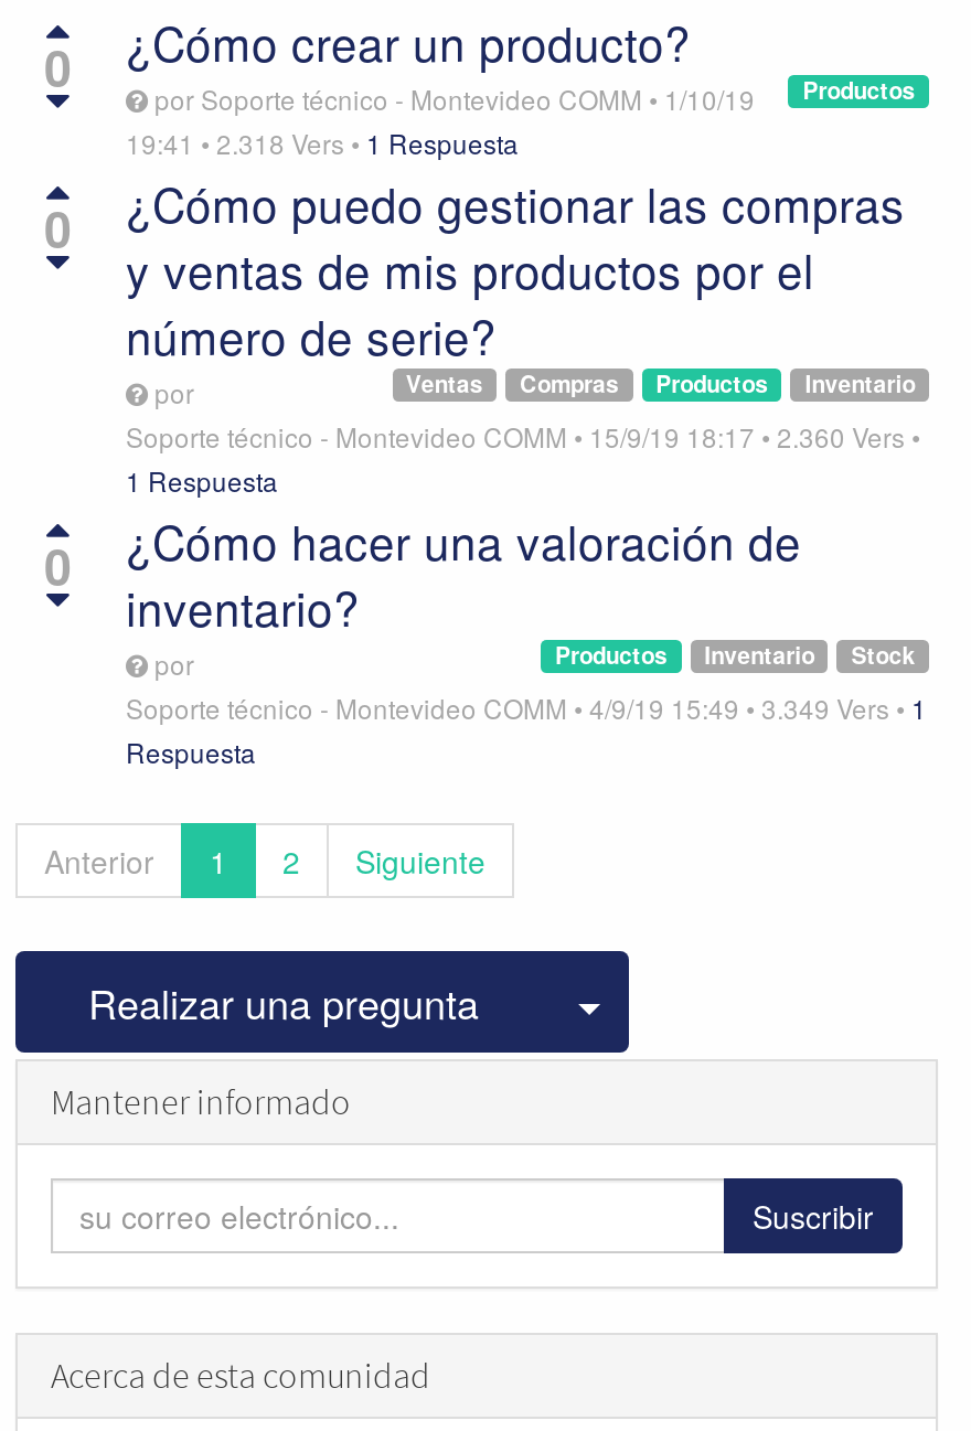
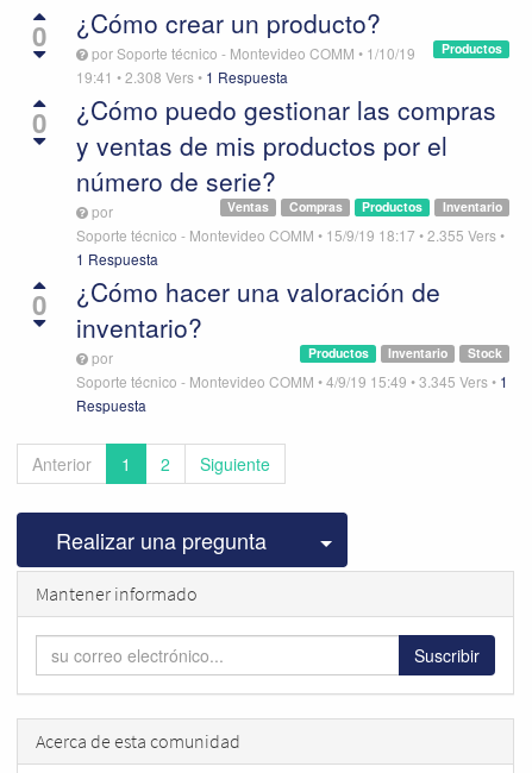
- 19:41 • 2.318 Vers • 1 Respuesta
+ 19:41 • 2.308 Vers • 1 Respuesta

- Soporte técnico - Montevideo COMM • 15/9/19 18:17 • 2.360 Vers •
+ Soporte técnico - Montevideo COMM • 15/9/19 18:17 • 2.355 Vers •

- Soporte técnico - Montevideo COMM • 4/9/19 15:49 • 3.349 Vers • 1
+ Soporte técnico - Montevideo COMM • 4/9/19 15:49 • 3.345 Vers • 1
